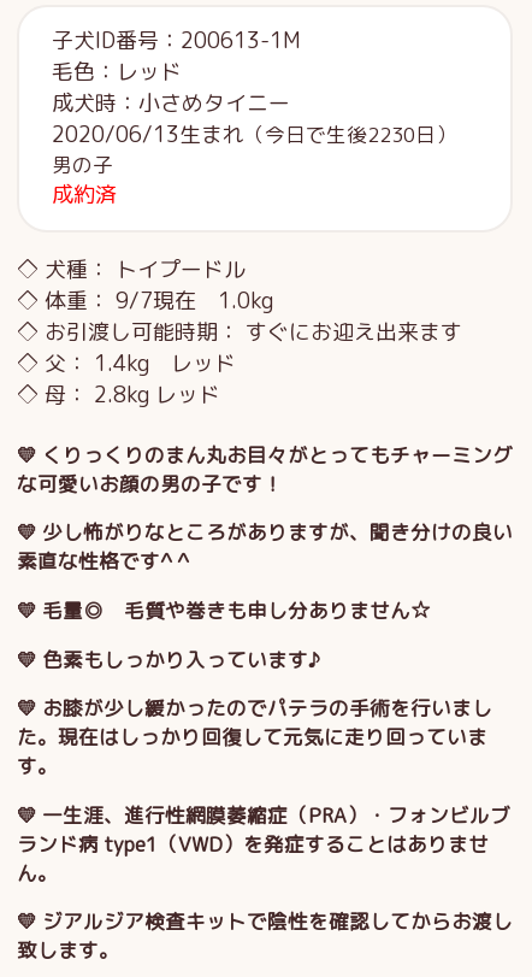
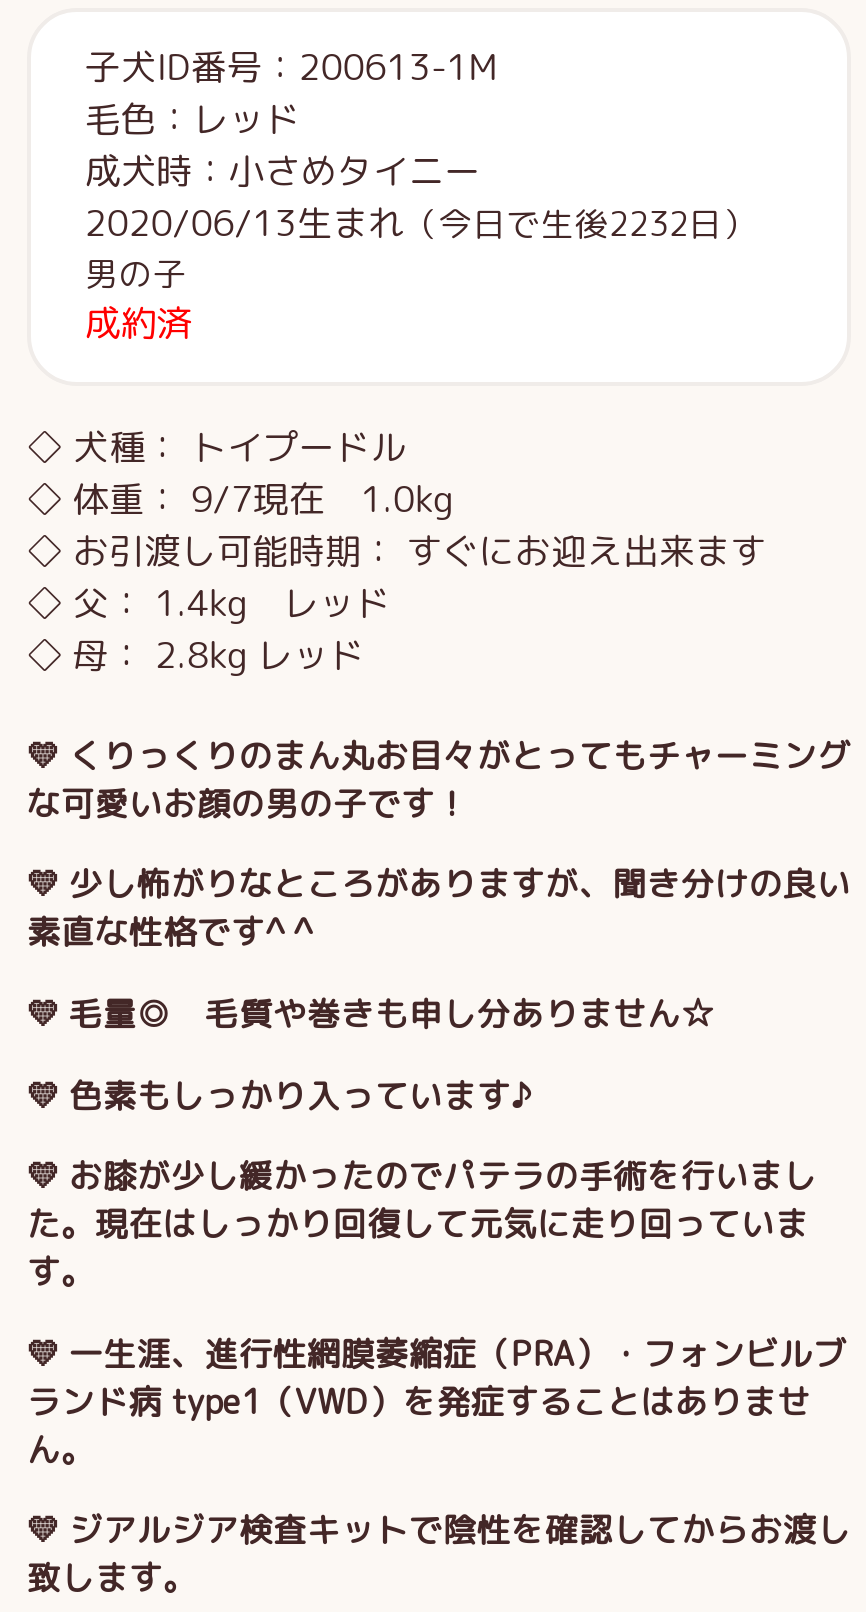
- 2020/06/13生まれ（今日で生後2230日）
+ 2020/06/13生まれ（今日で生後2232日）
